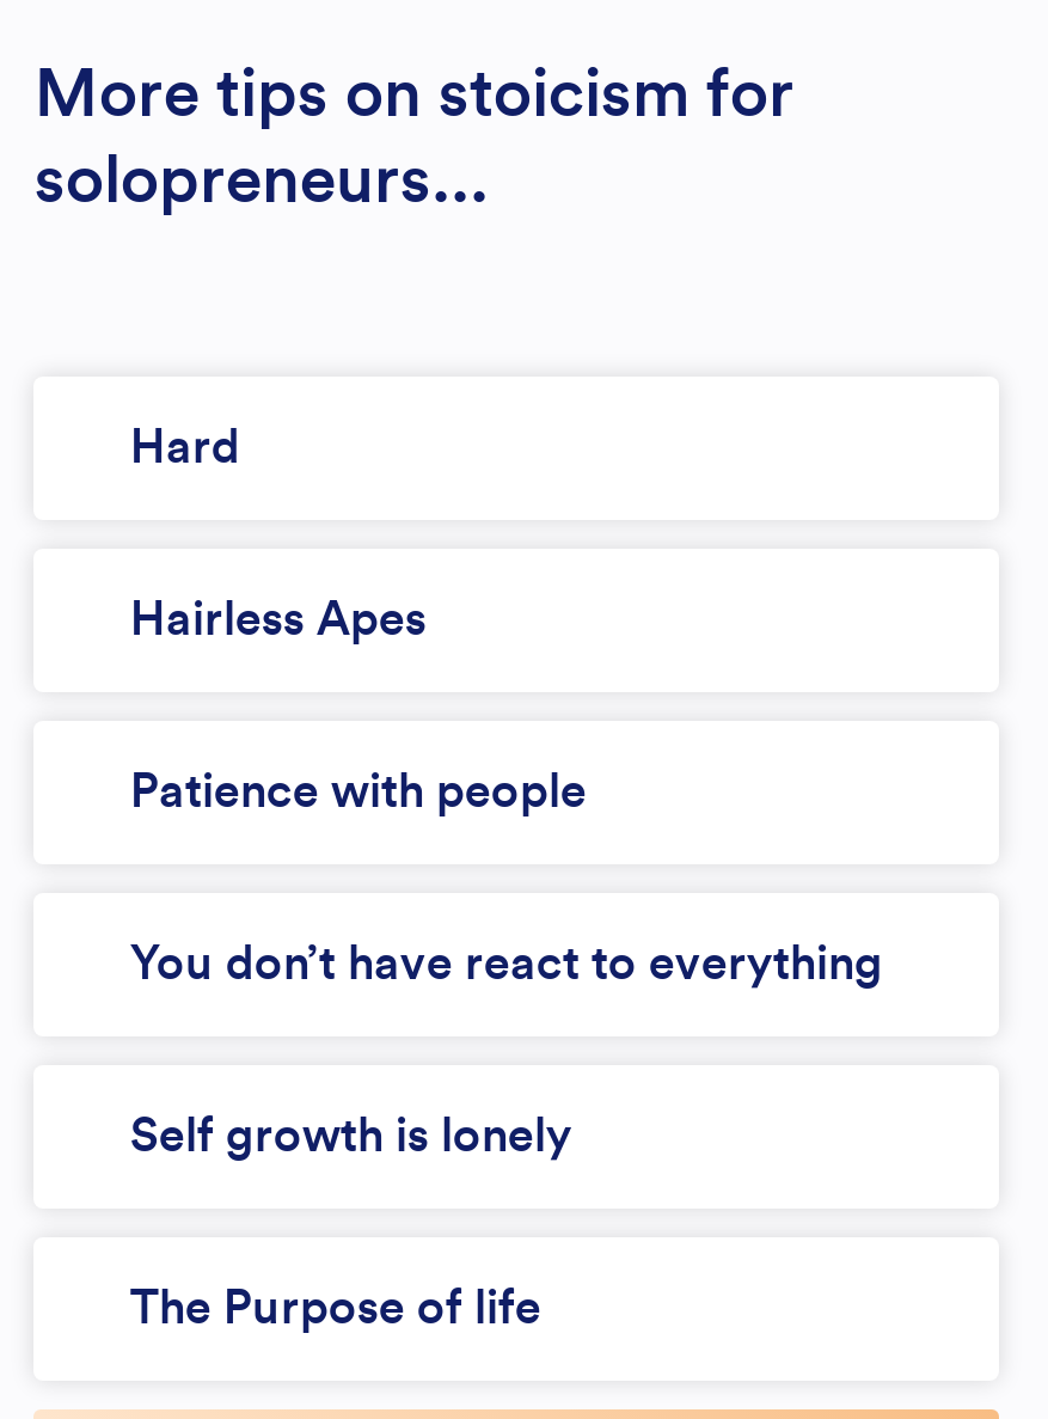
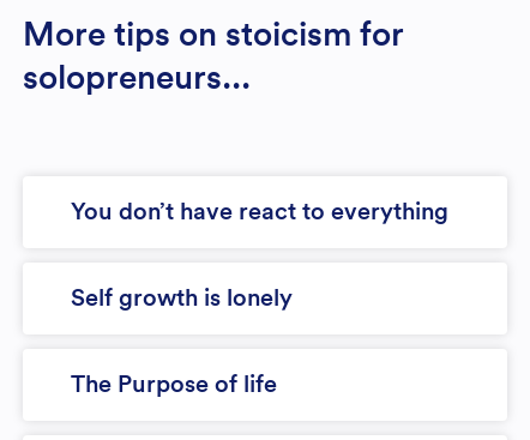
- Hard

- Hairless Apes

- Patience with people
